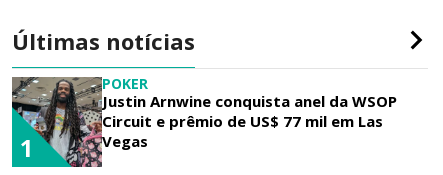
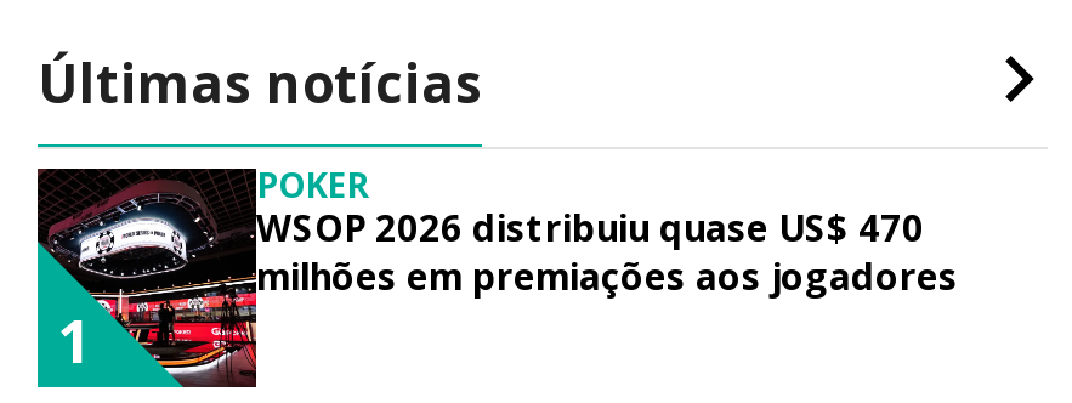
- [image]
- Justin Arnwine conquista anel da WSOP
- Circuit e prêmio de US$ 77 mil em Las
- Vegas
+ [image]
+ WSOP 2026 distribuiu quase US$ 470
+ milhões em premiações aos jogadores
